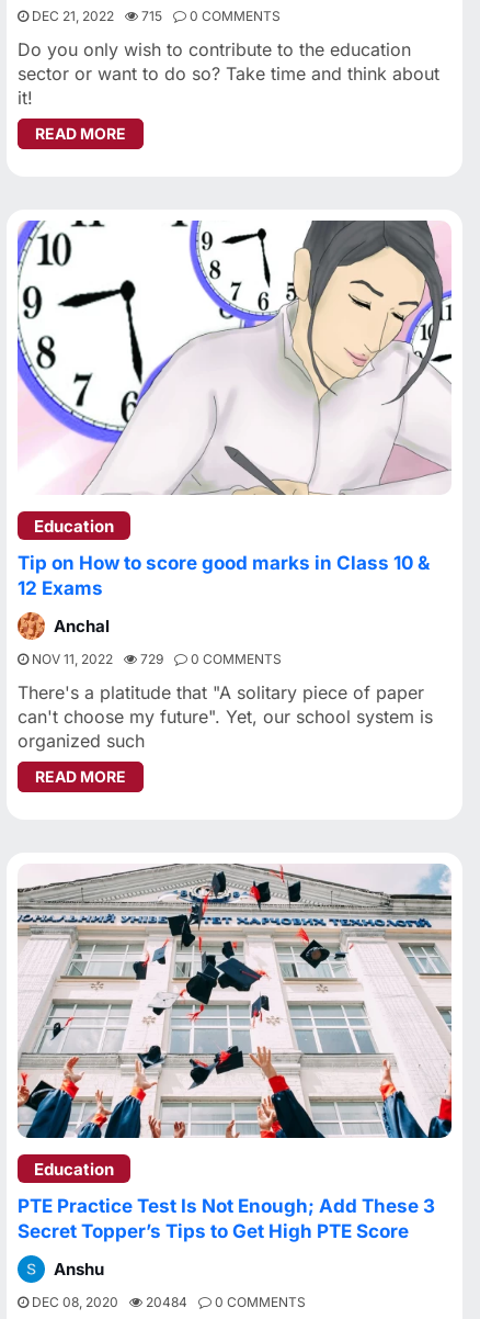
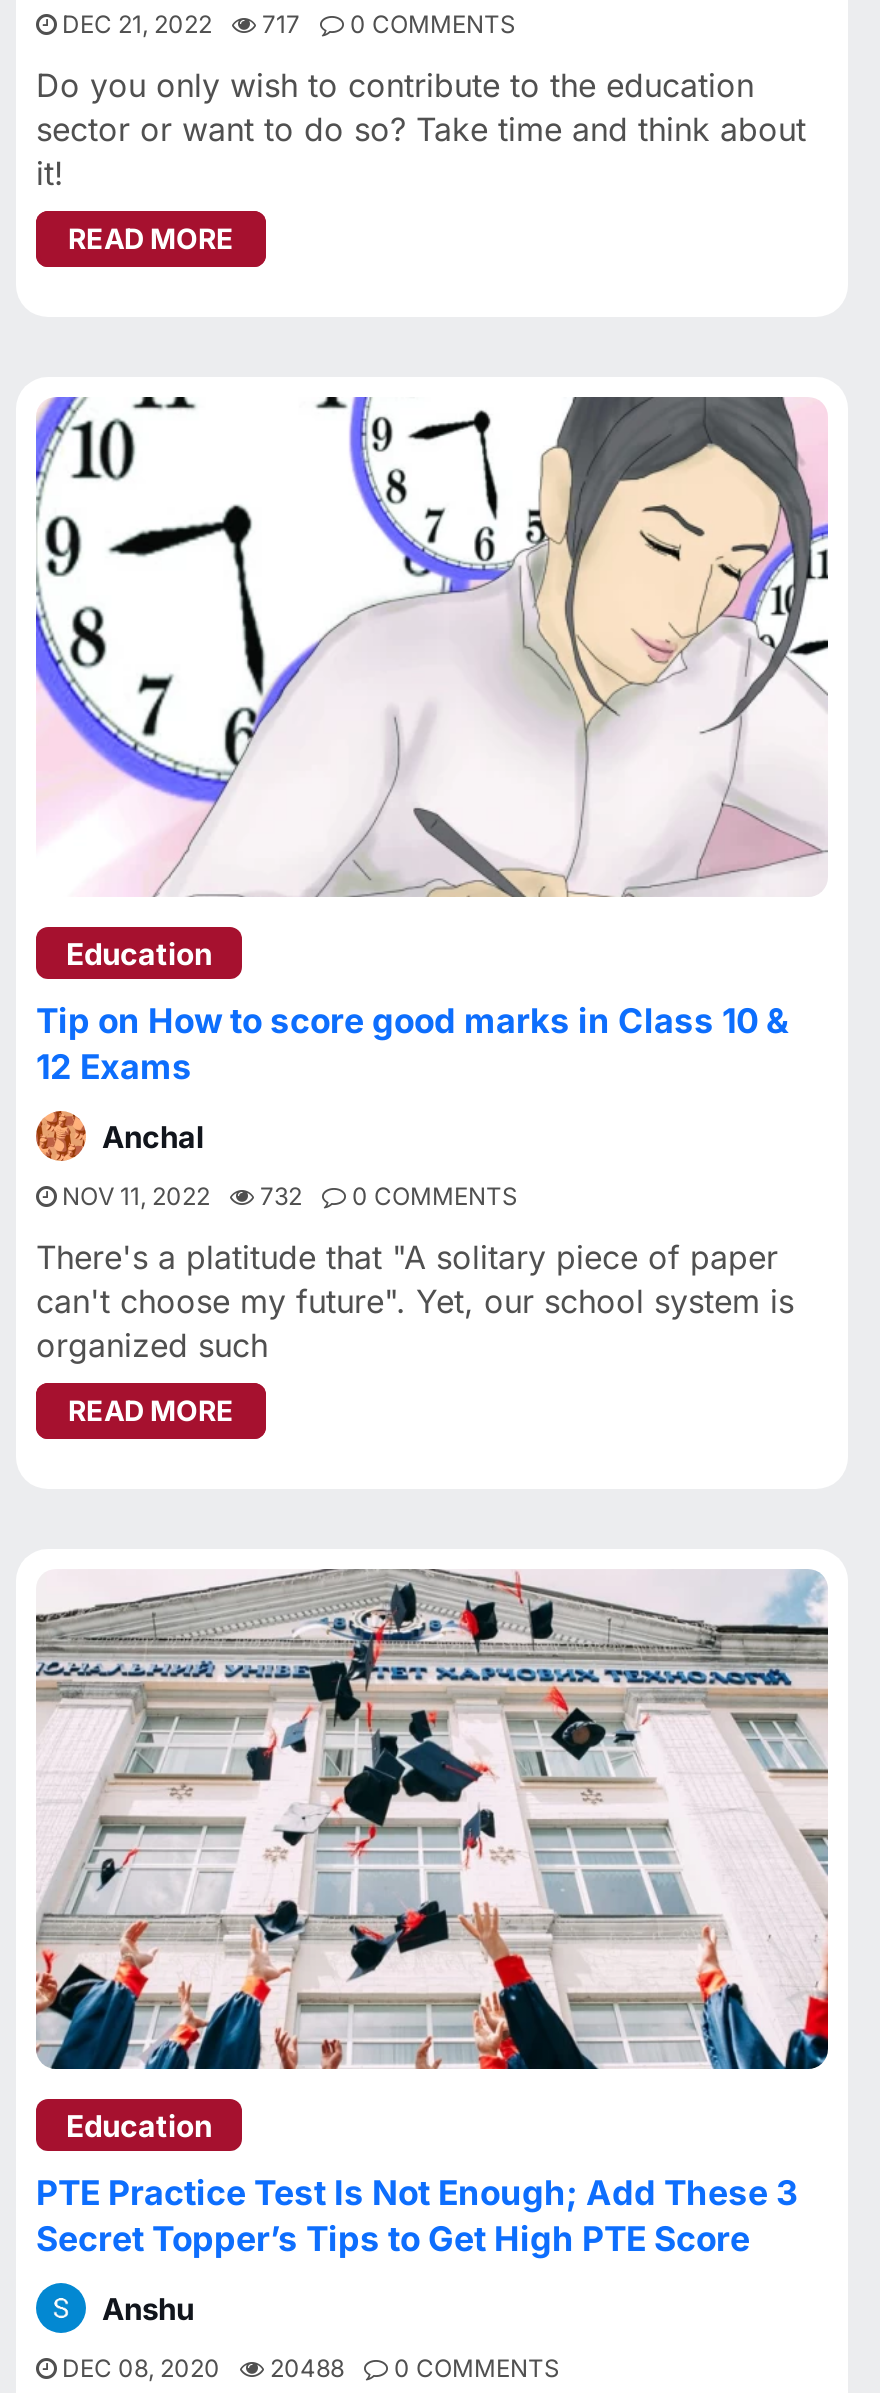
- DEC 21, 2022 715 0 COMMENTS
+ DEC 21, 2022 717 0 COMMENTS

- NOV 11, 2022 729 0 COMMENTS
+ NOV 11, 2022 732 0 COMMENTS

- DEC 08, 2020 20484 0 COMMENTS
+ DEC 08, 2020 20488 0 COMMENTS
